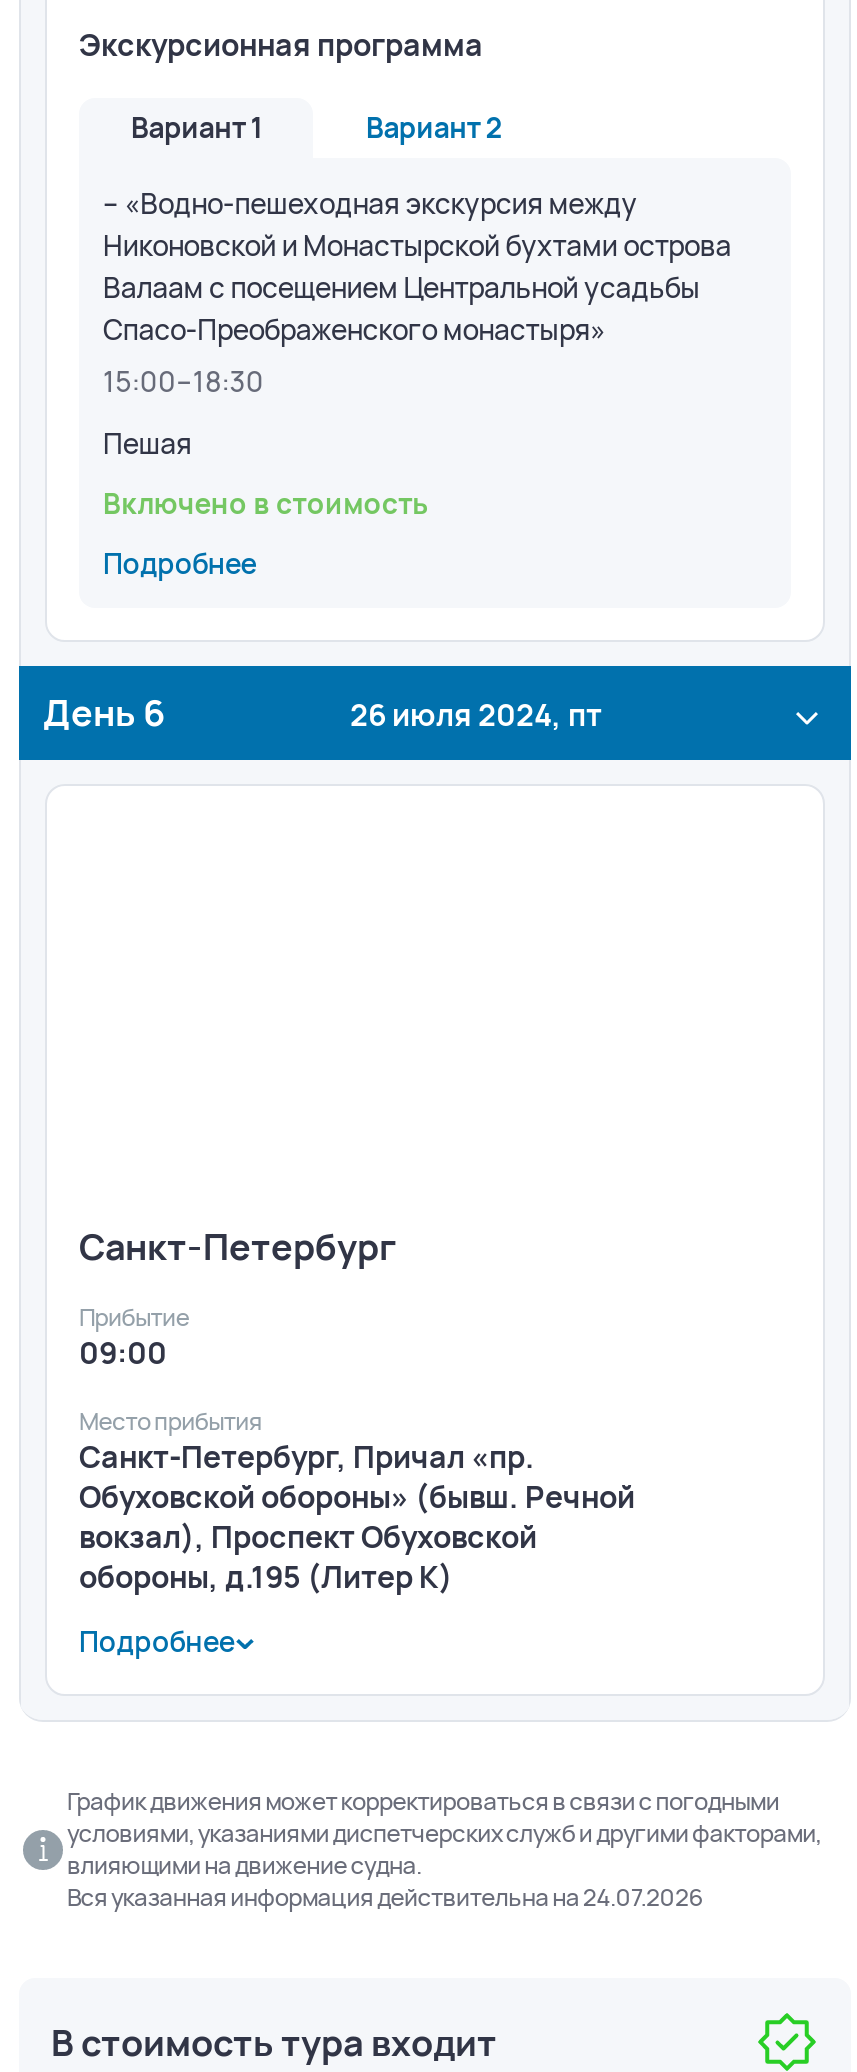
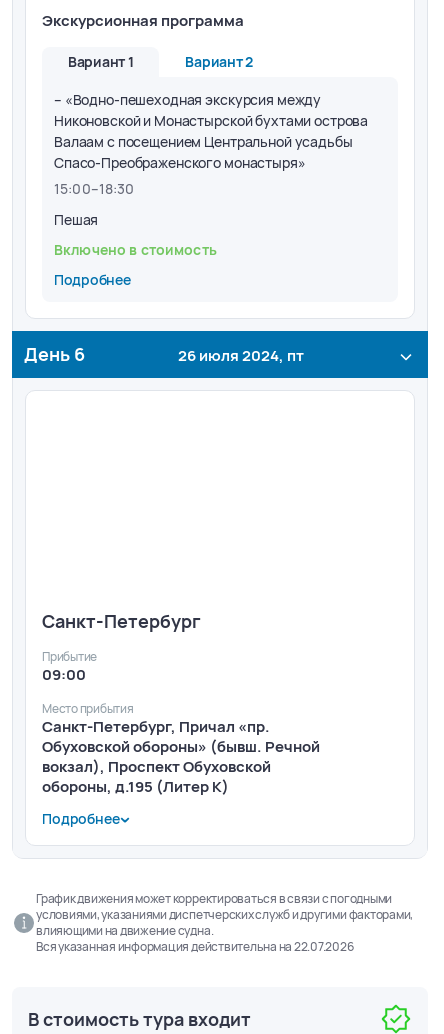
- Вся указанная информация действительна на 24.07.2026
+ Вся указанная информация действительна на 22.07.2026
